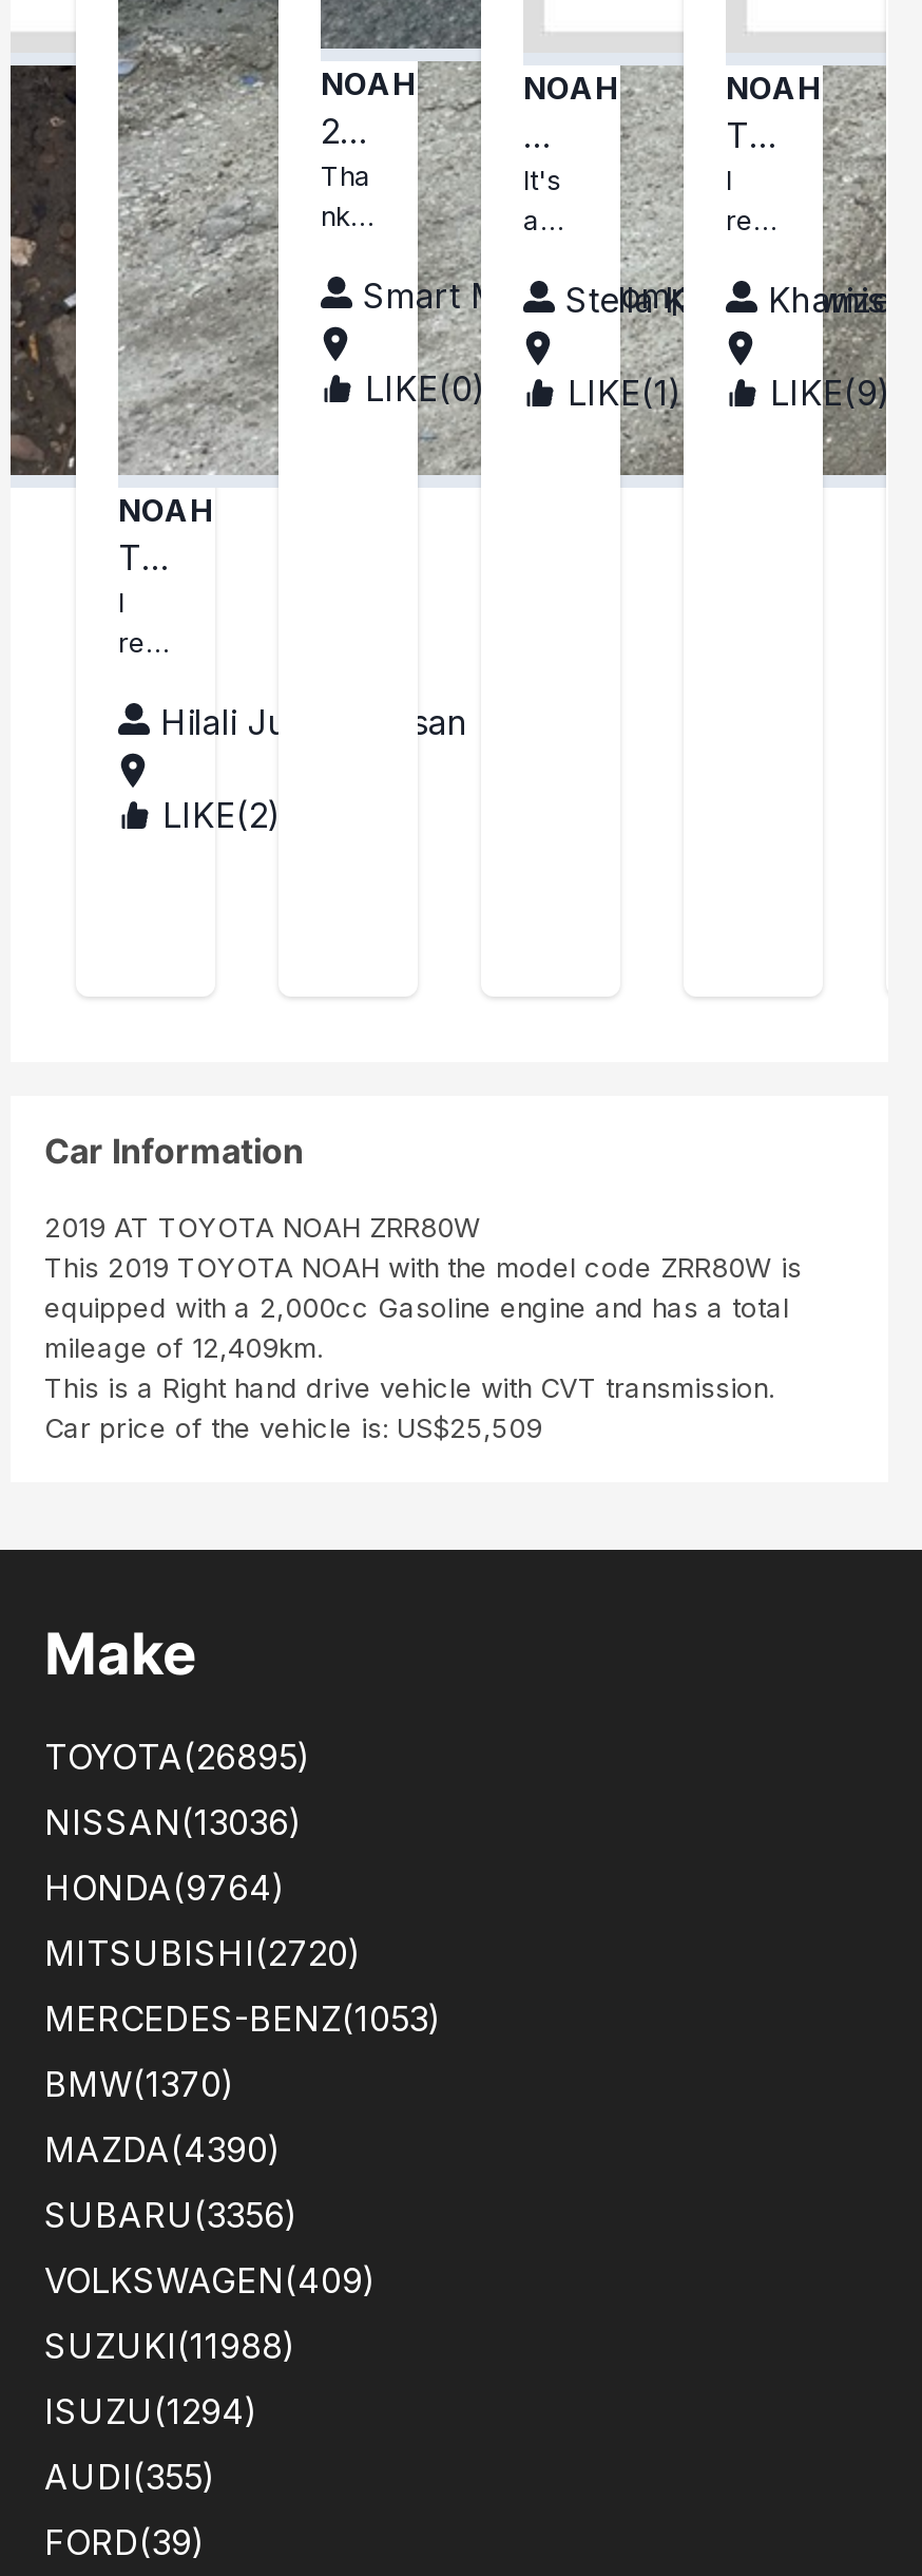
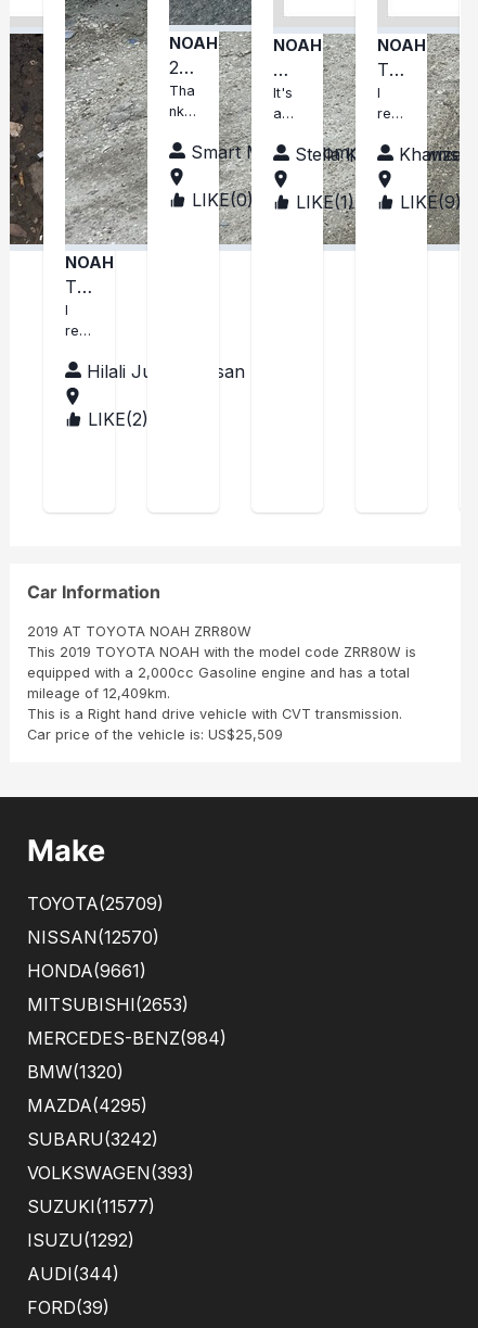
- TOYOTA(26895)
+ TOYOTA(25709)

- NISSAN (13036)
+ NISSAN (12570)

- HONDA(9764)
+ HONDA(9661)

- MITSUBISHI (2720)
+ MITSUBISHI (2653)

- MERCEDES-BENZ(1053)
+ MERCEDES-BENZ(984)

- BMW(1370)
+ BMW(1320)

- MAZDA(4390)
+ MAZDA(4295)

- SUBARU (3356)
+ SUBARU (3242)

- VOLKSWAGEN (409)
+ VOLKSWAGEN (393)

- SUZUKI (11988)
+ SUZUKI (11577)

- ISUZU (1294)
+ ISUZU (1292)

- AUDI (355)
+ AUDI (344)
